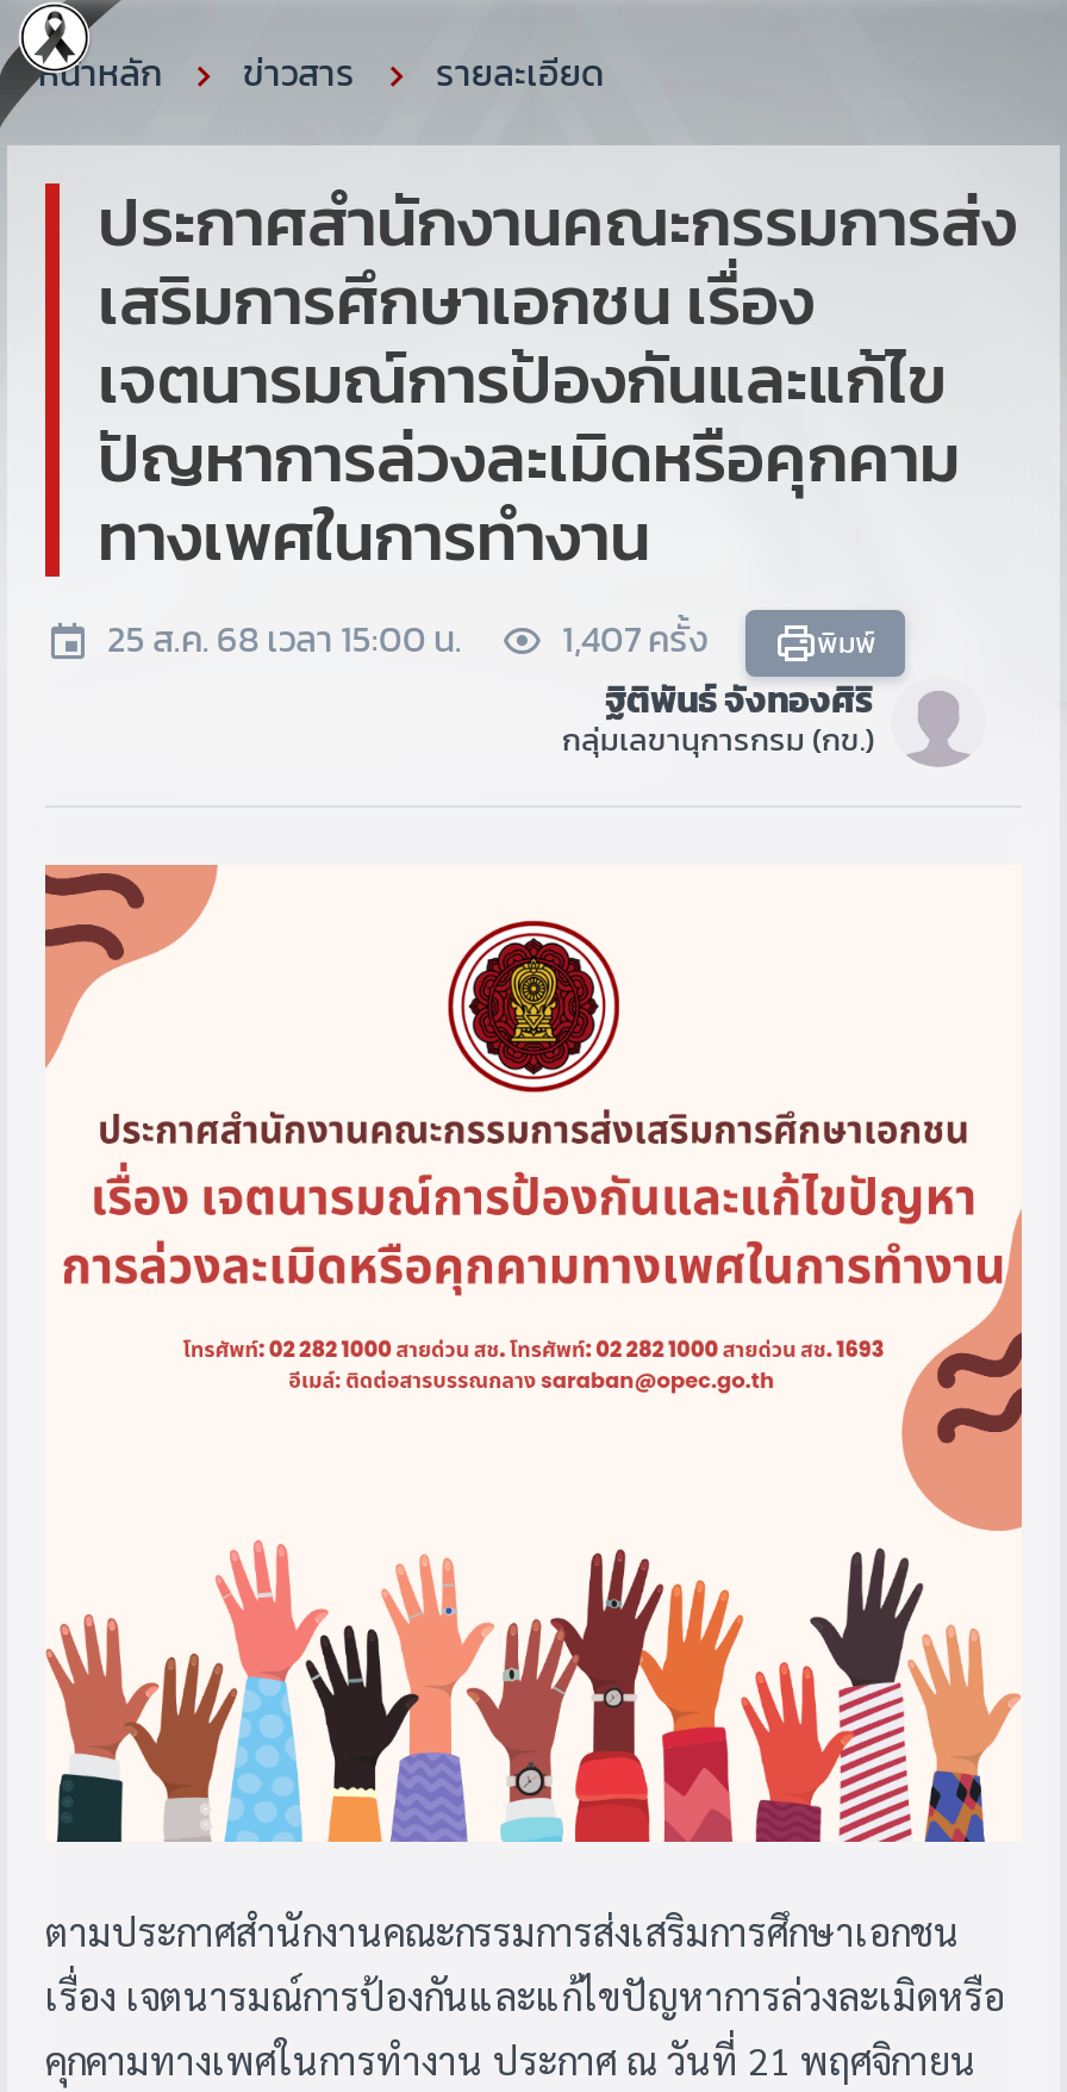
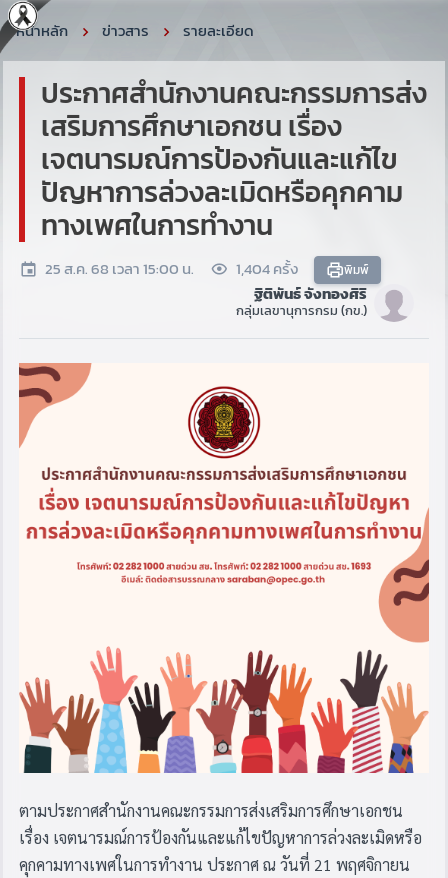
- 25 ส.ค. 68 เวลา 15:00 น. 1,407 ครั้ง
+ 25 ส.ค. 68 เวลา 15:00 น. 1,404 ครั้ง
